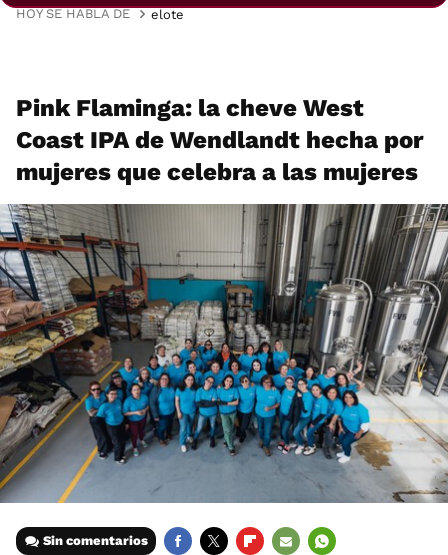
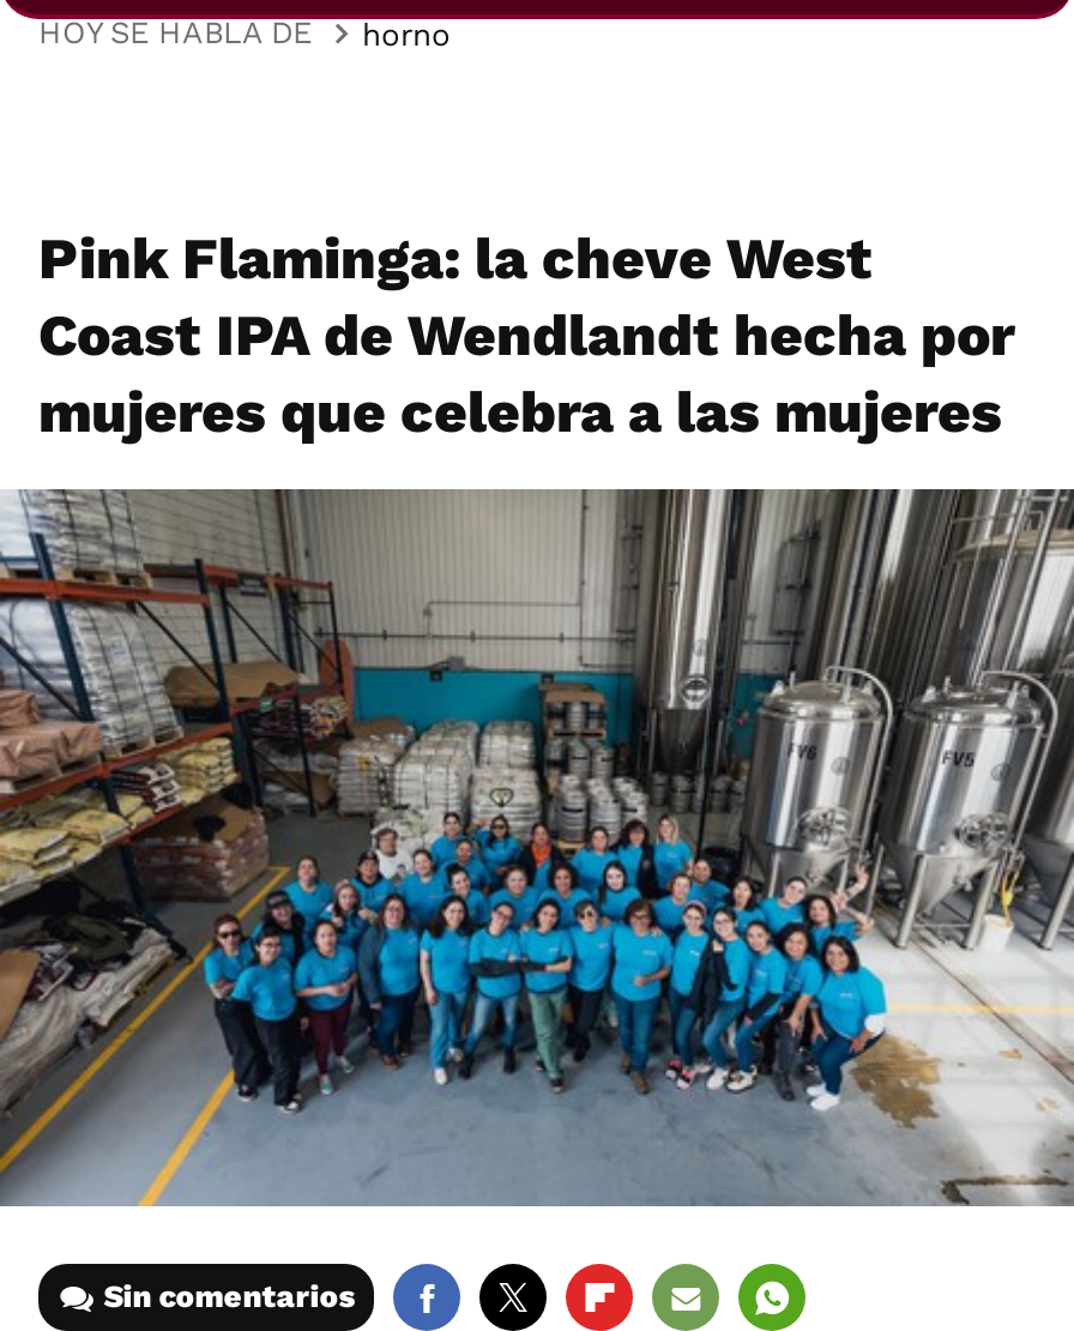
- elote
+ horno
